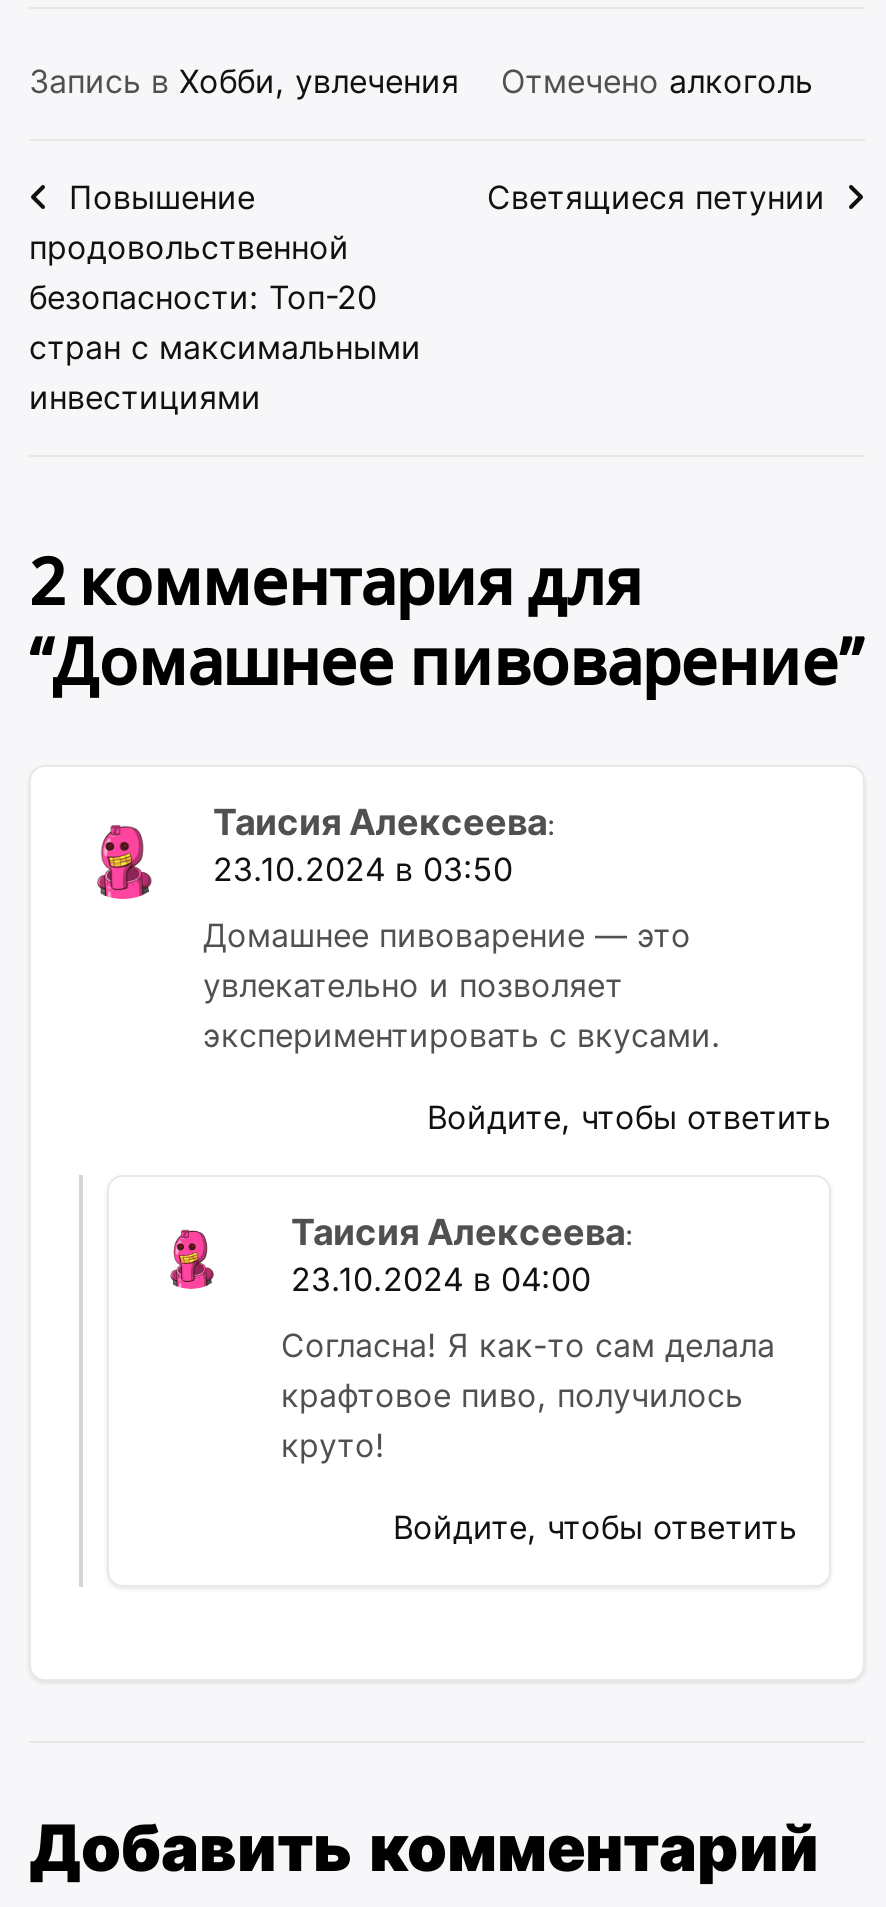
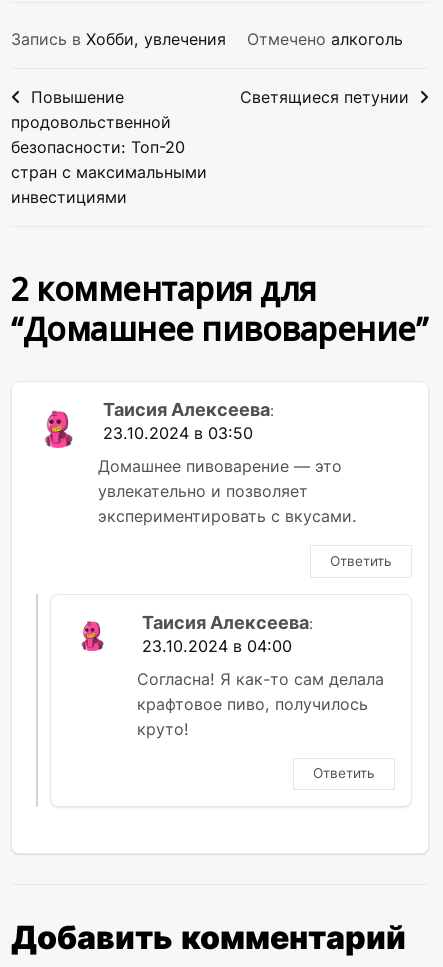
- Войдите, чтобы ответить
+ Ответить

- Войдите, чтобы ответить
+ Ответить
